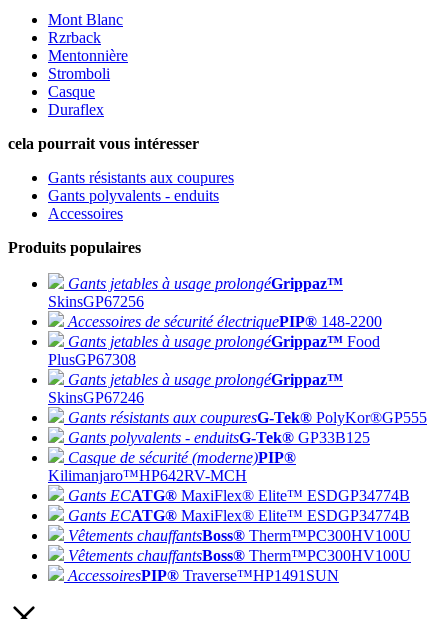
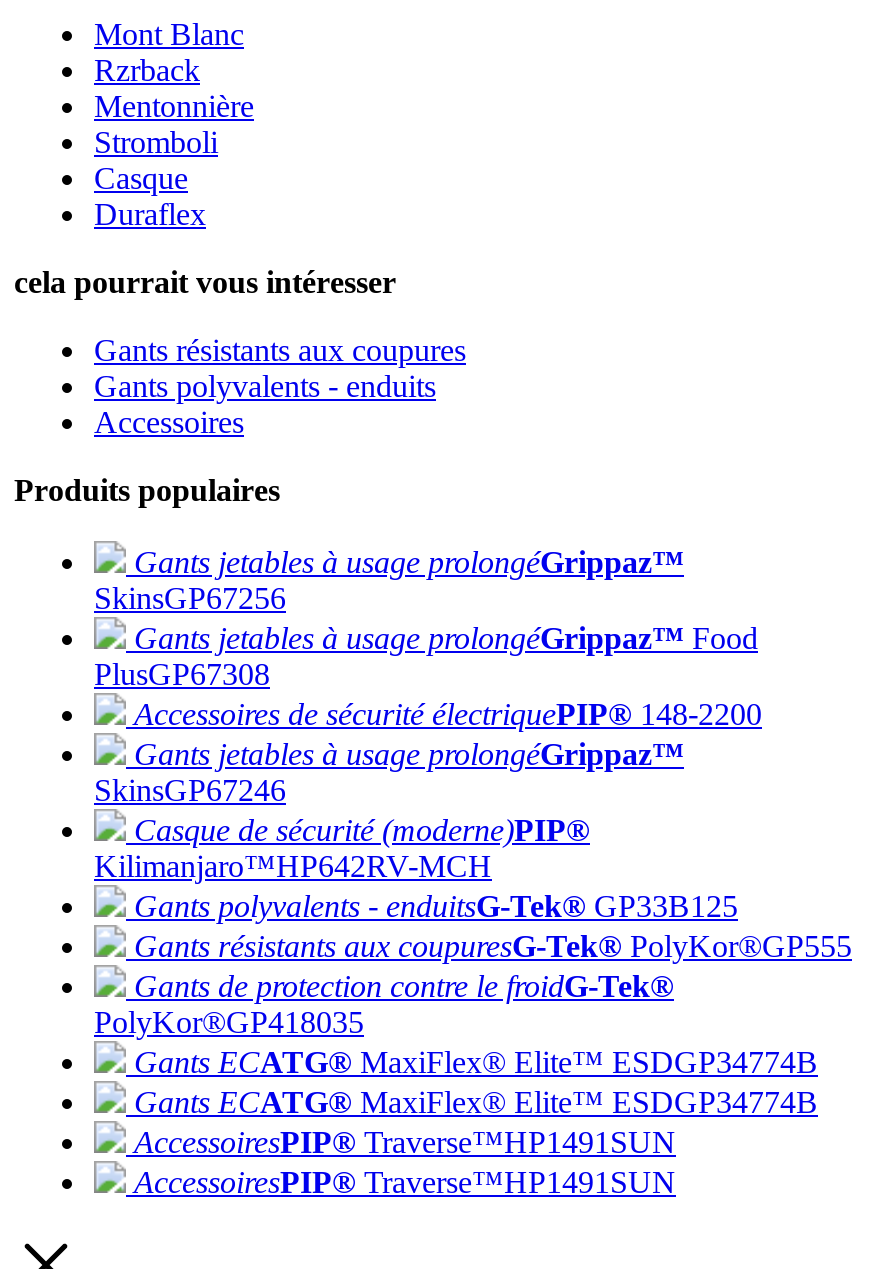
moved down: Accessoires de sécurité électriquePIP® 148-2200

moved up: Gants jetables à usage prolongéGrippaz™ Food | PlusGP67308

moved down: Gants résistants aux coupuresG-Tek® PolyKor®GP555 | Gants polyvalents - enduitsG-Tek® GP33B125

moved up: Casque de sécurité (moderne)PIP® | Kilimanjaro™HP642RV-MCH

+ Gants de protection contre le froidG-Tek®
+ PolyKor®GP418035

moved down: Gants ECATG® MaxiFlex® Elite™ ESDGP34774B | Gants ECATG® MaxiFlex® Elite™ ESDGP34774B

- Vêtements chauffantsBoss® Therm™PC300HV100U
- Vêtements chauffantsBoss® Therm™PC300HV100U
+ AccessoiresPIP® Traverse™HP1491SUN
